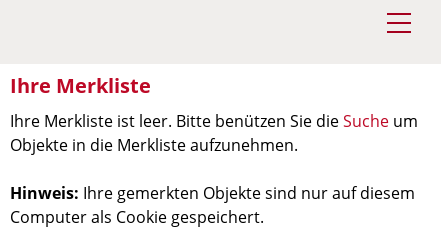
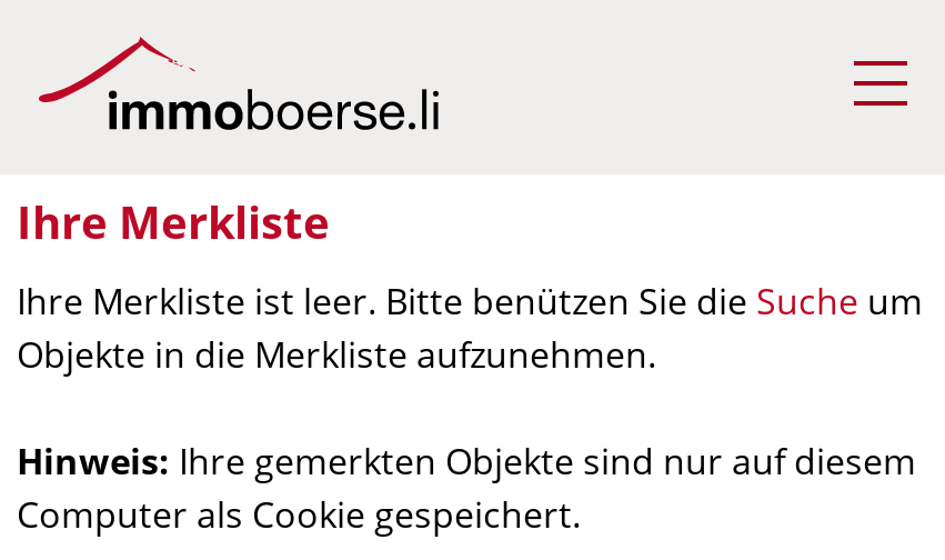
+ [image]
